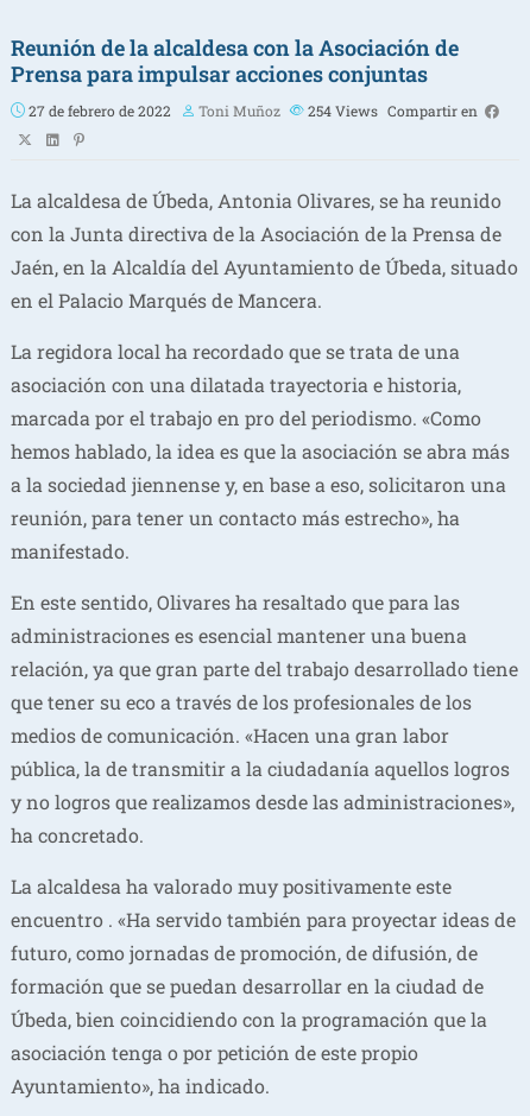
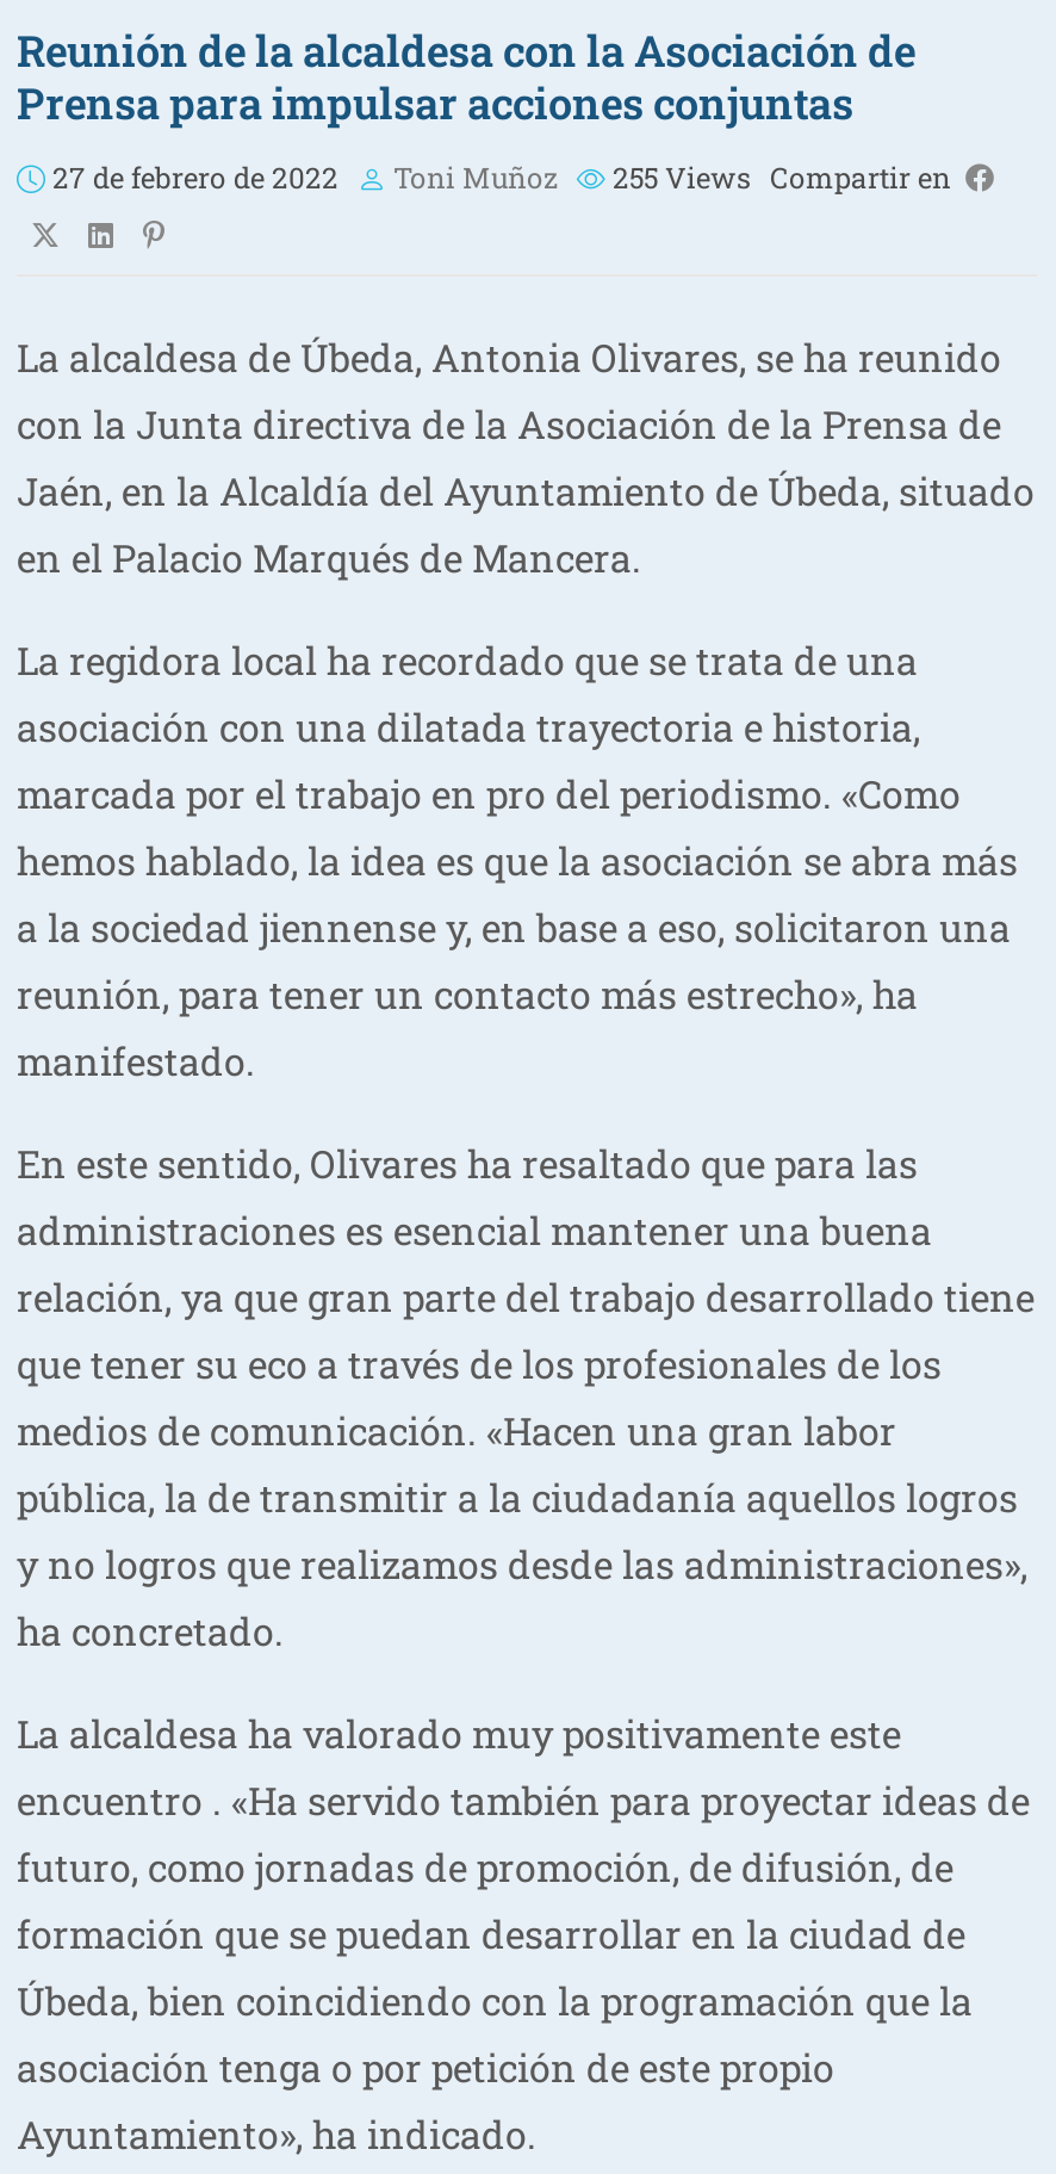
- 254 Views Compartir en
+ 255 Views Compartir en
